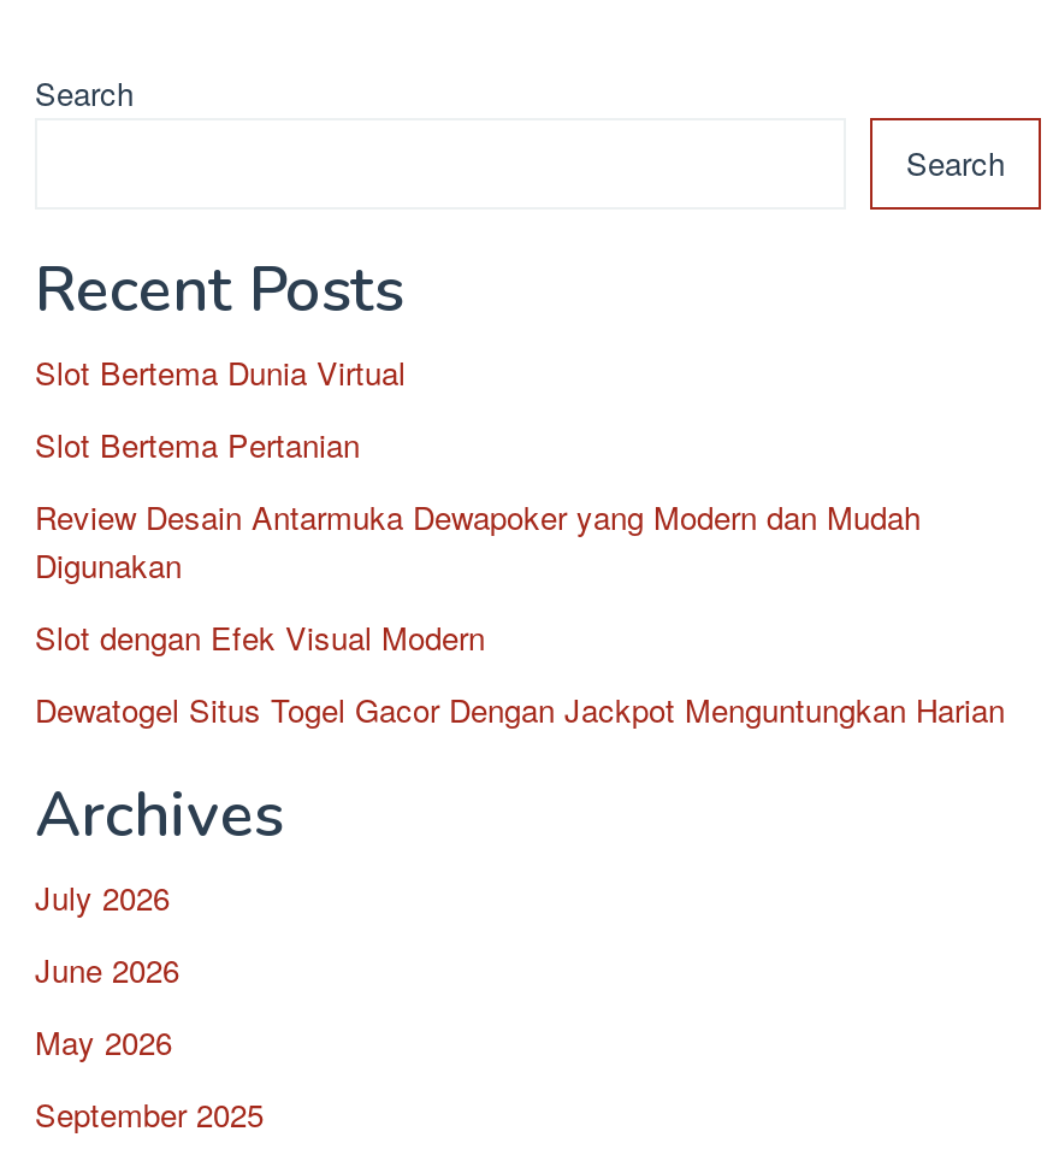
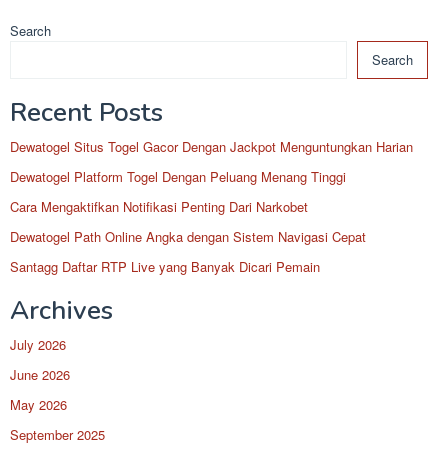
- Slot Bertema Dunia Virtual
- Slot Bertema Pertanian
- Review Desain Antarmuka Dewapoker yang Modern dan Mudah
- Digunakan
- Slot dengan Efek Visual Modern

moved up: Dewatogel Situs Togel Gacor Dengan Jackpot Menguntungkan Harian

+ Dewatogel Platform Togel Dengan Peluang Menang Tinggi
+ Cara Mengaktifkan Notifikasi Penting Dari Narkobet
+ Dewatogel Path Online Angka dengan Sistem Navigasi Cepat
+ Santagg Daftar RTP Live yang Banyak Dicari Pemain
